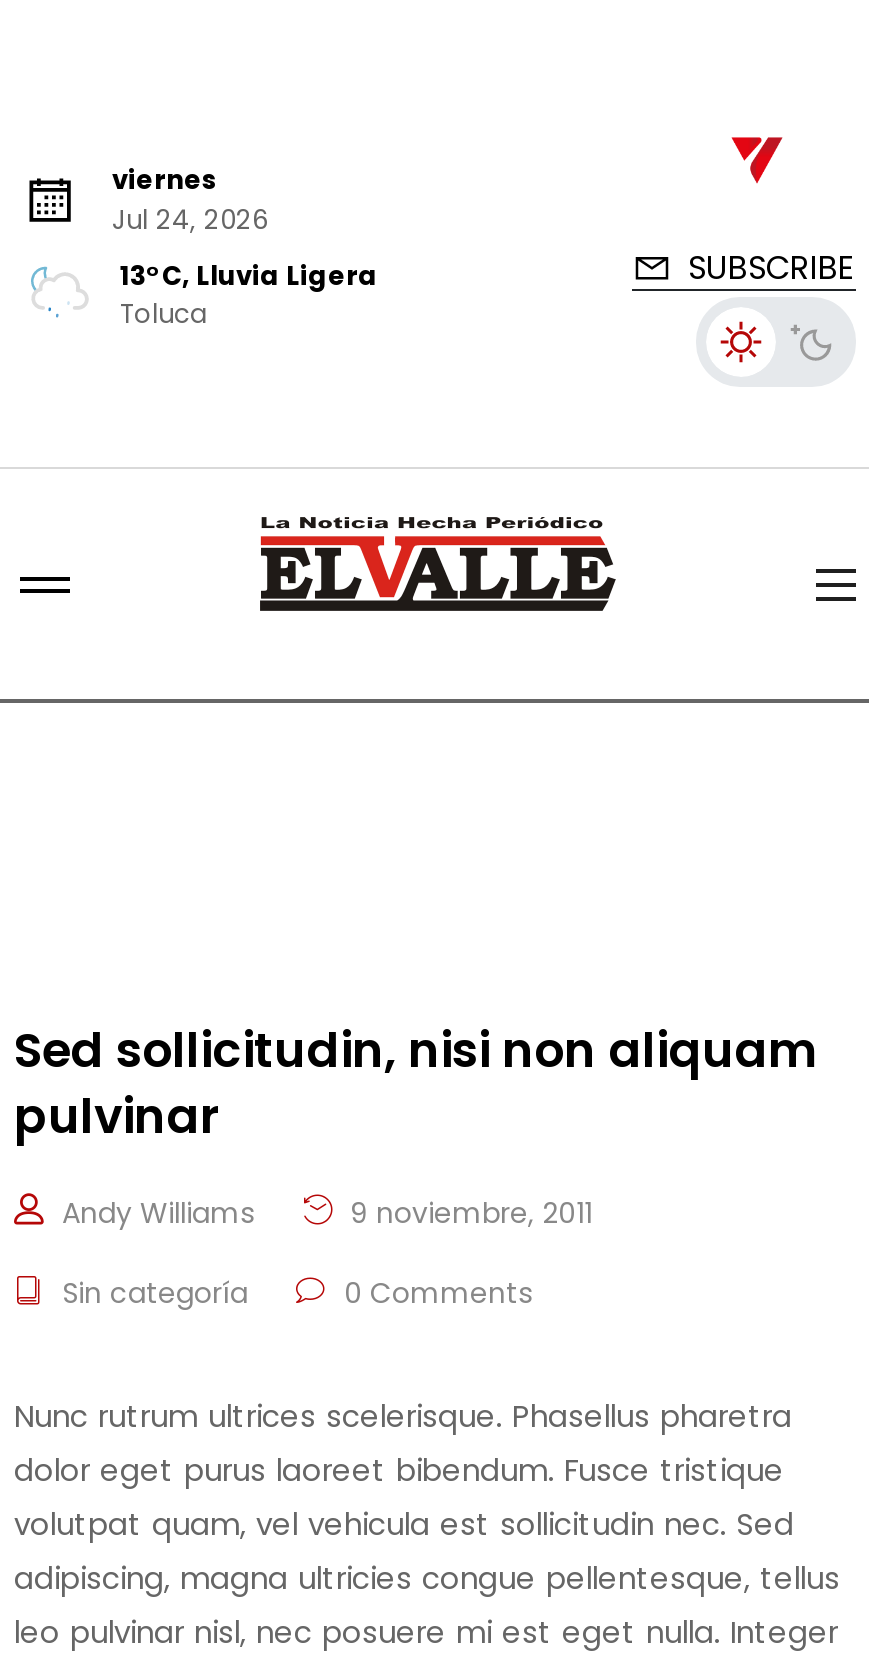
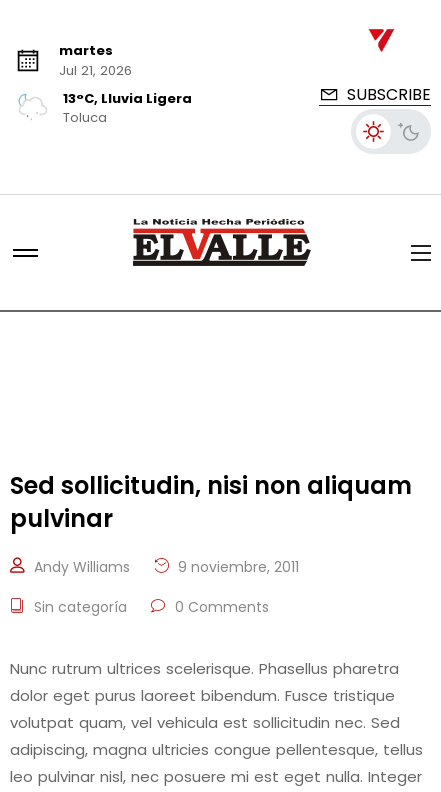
- viernes
- Jul 24, 2026
+ martes
+ Jul 21, 2026
